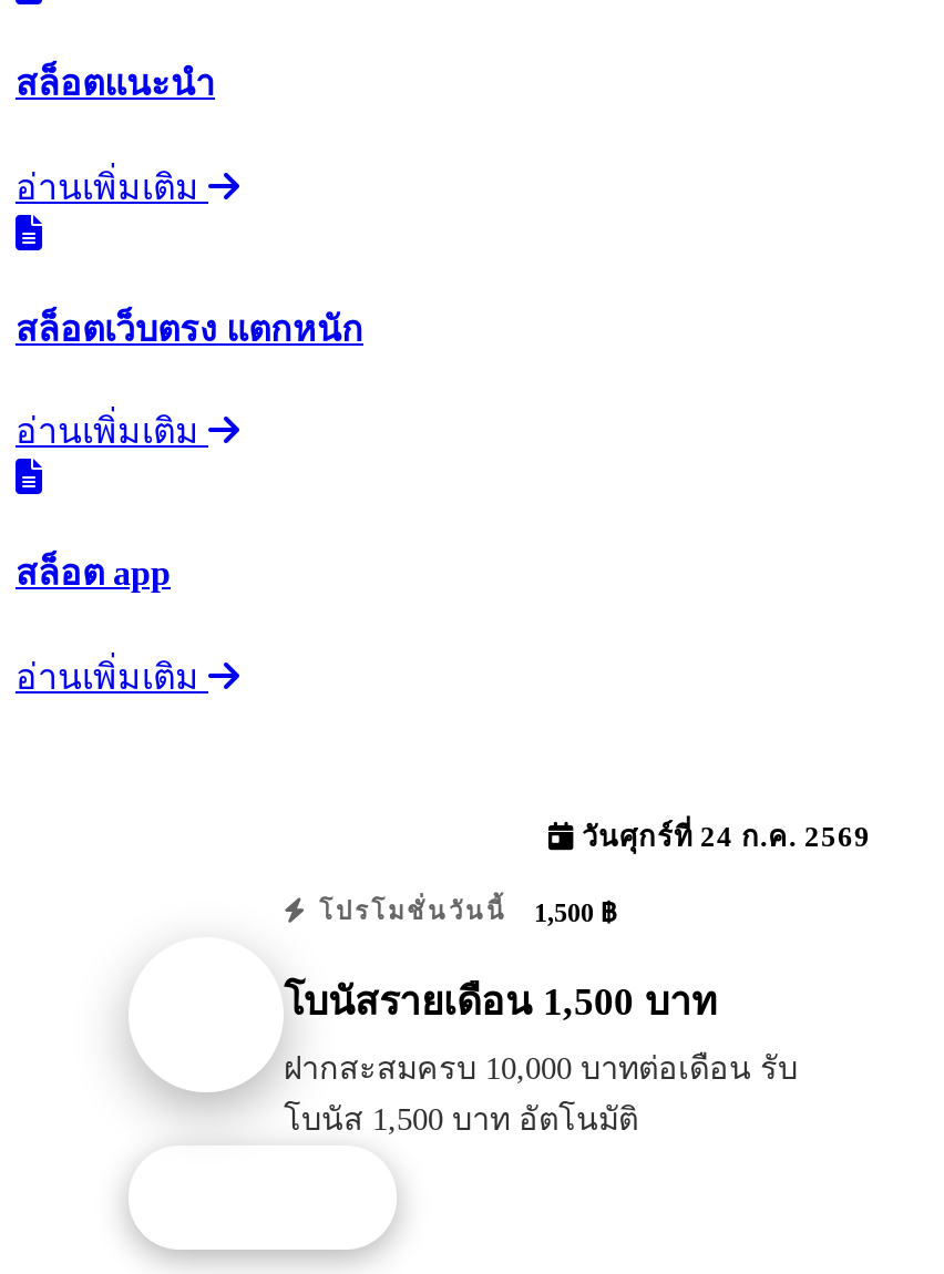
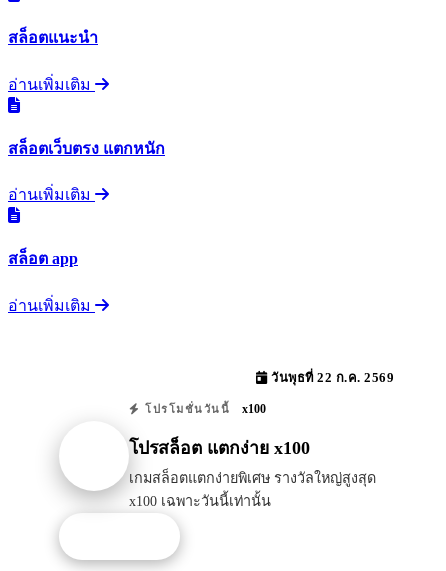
- วันศุกร์ที่ 24 ก.ค. 2569
+ วันพุธที่ 22 ก.ค. 2569

- โปรโมชั่นวันนี้ 1,500 ฿
+ โปรโมชั่นวันนี้ x100

- โบนัสรายเดือน 1,500 บาท
+ โปรสล็อต แตกง่าย x100

- ฝากสะสมครบ 10,000 บาทต่อเดือน รับ
- โบนัส 1,500 บาท อัตโนมัติ
+ เกมสล็อตแตกง่ายพิเศษ รางวัลใหญ่สูงสุด
+ x100 เฉพาะวันนี้เท่านั้น
